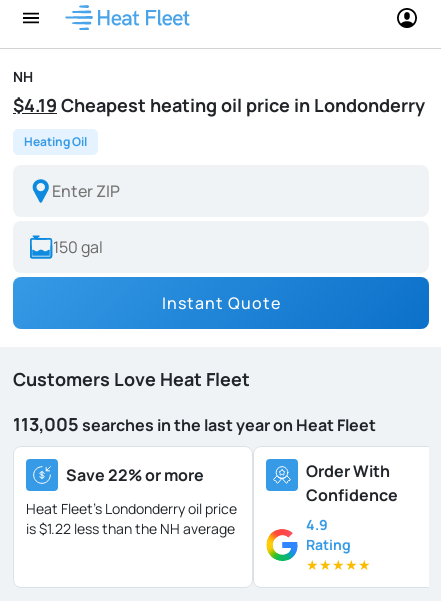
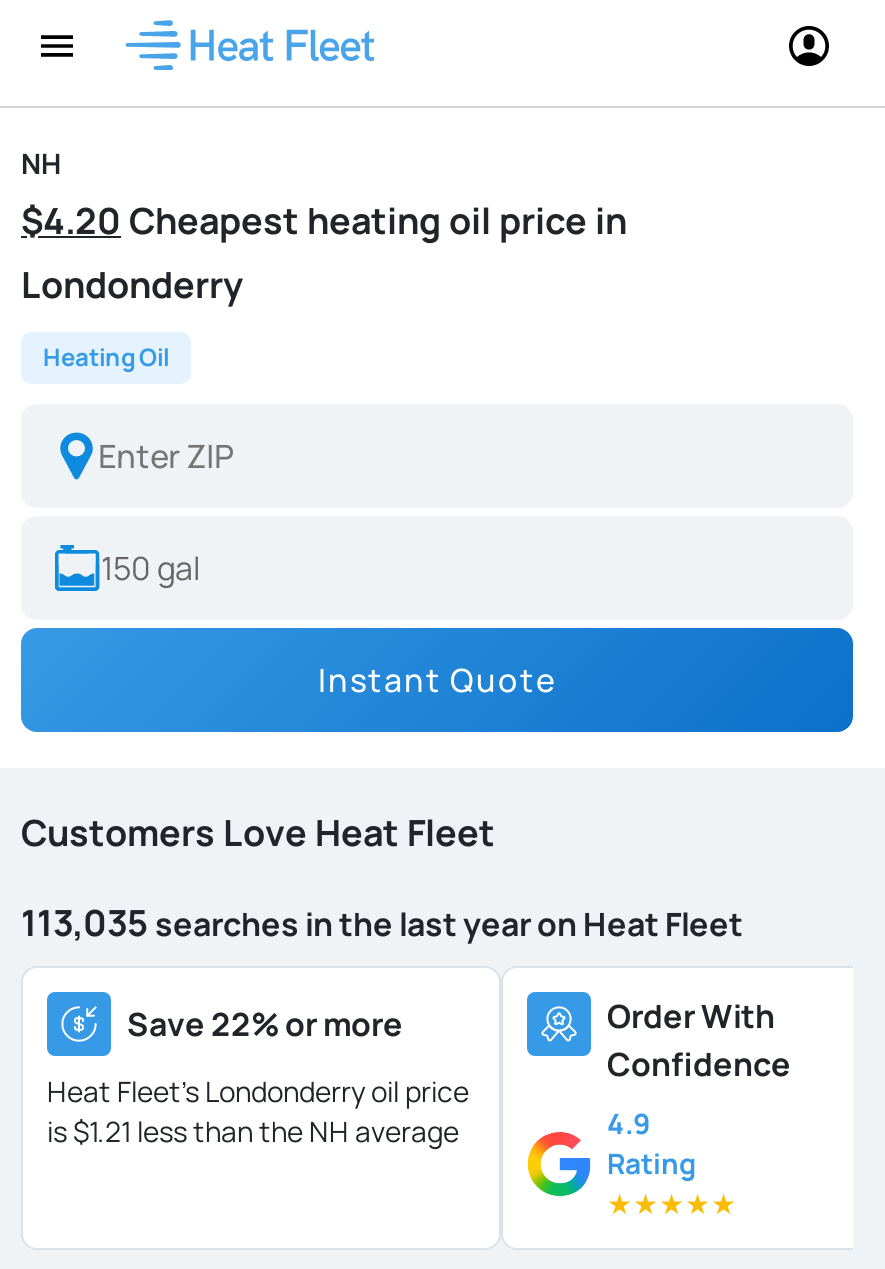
- $4.19 Cheapest heating oil price in Londonderry
+ $4.20 Cheapest heating oil price in
+ Londonderry

- 113,005 searches in the last year on Heat Fleet
+ 113,035 searches in the last year on Heat Fleet

- is $1.22 less than the NH average
+ is $1.21 less than the NH average
